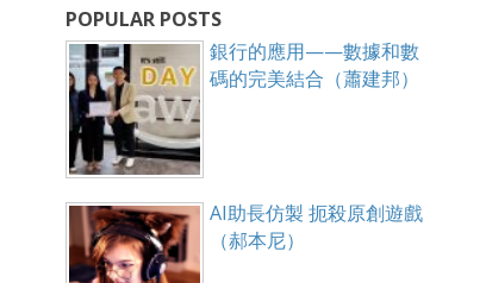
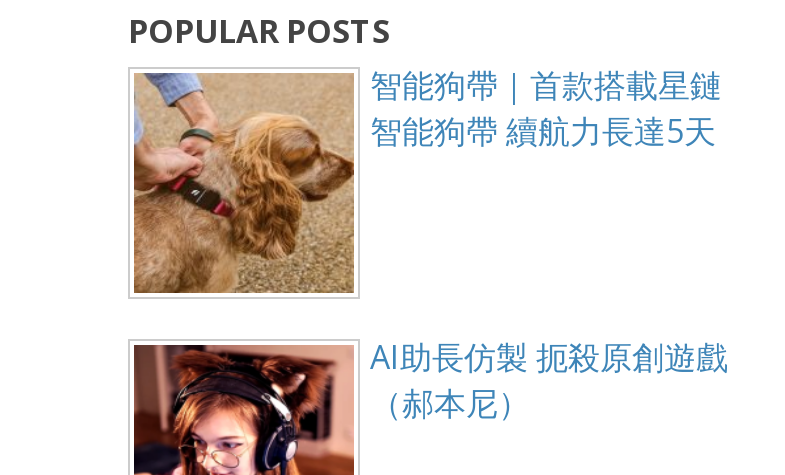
- [image]
- 銀行的應用——數據和數
- 碼的完美結合（蕭建邦）
+ [image]
+ 智能狗帶｜首款搭載星鏈
+ 智能狗帶 續航力長達5天
